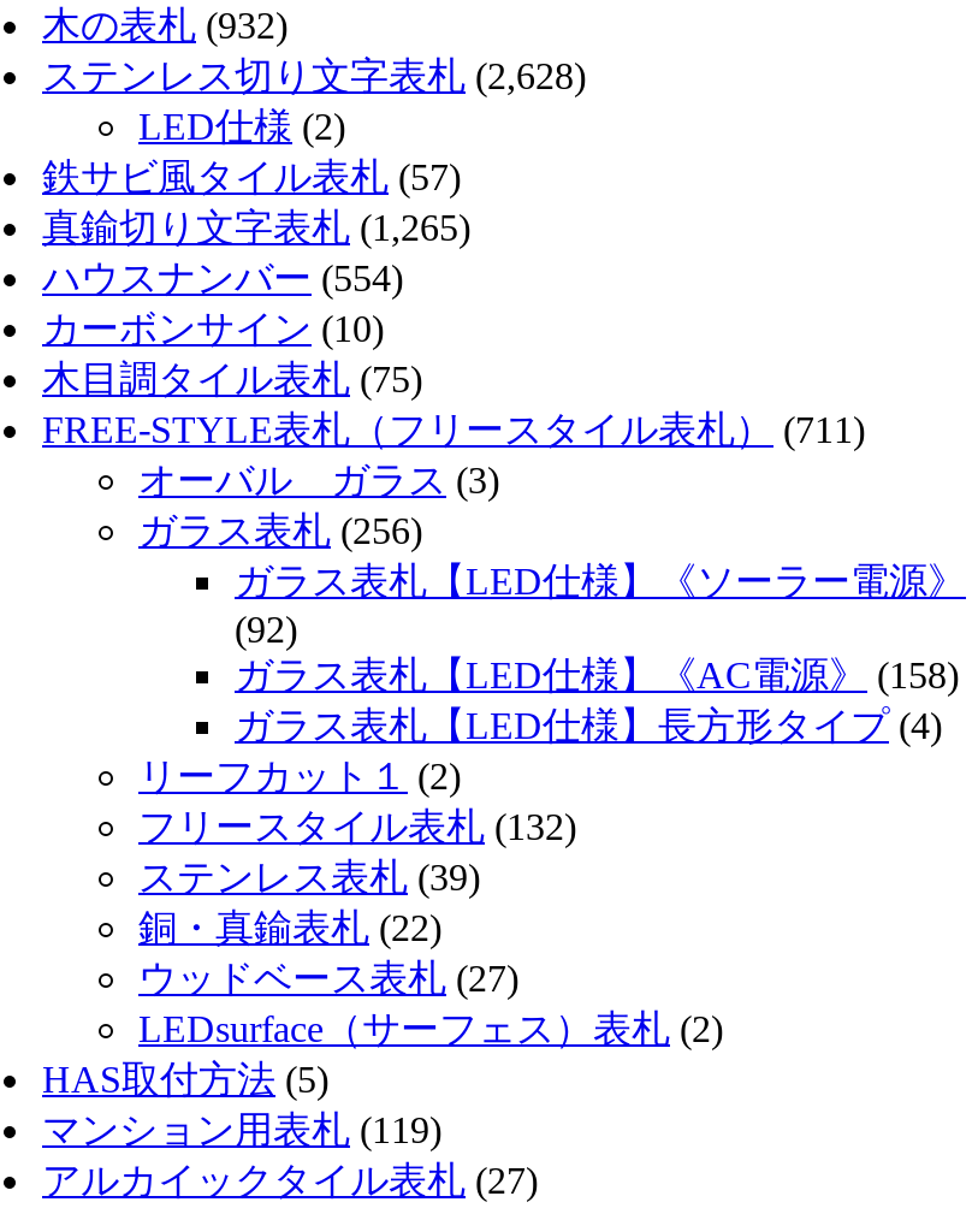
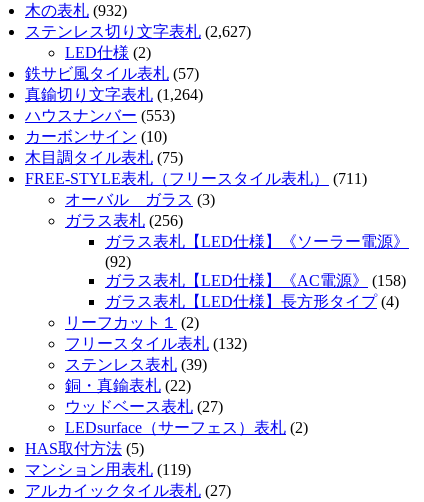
- ステンレス切り文字表札(2,628)
+ ステンレス切り文字表札(2,627)

- 真鍮切り文字表札(1,265)
+ 真鍮切り文字表札(1,264)

- ハウスナンバー(554)
+ ハウスナンバー(553)
